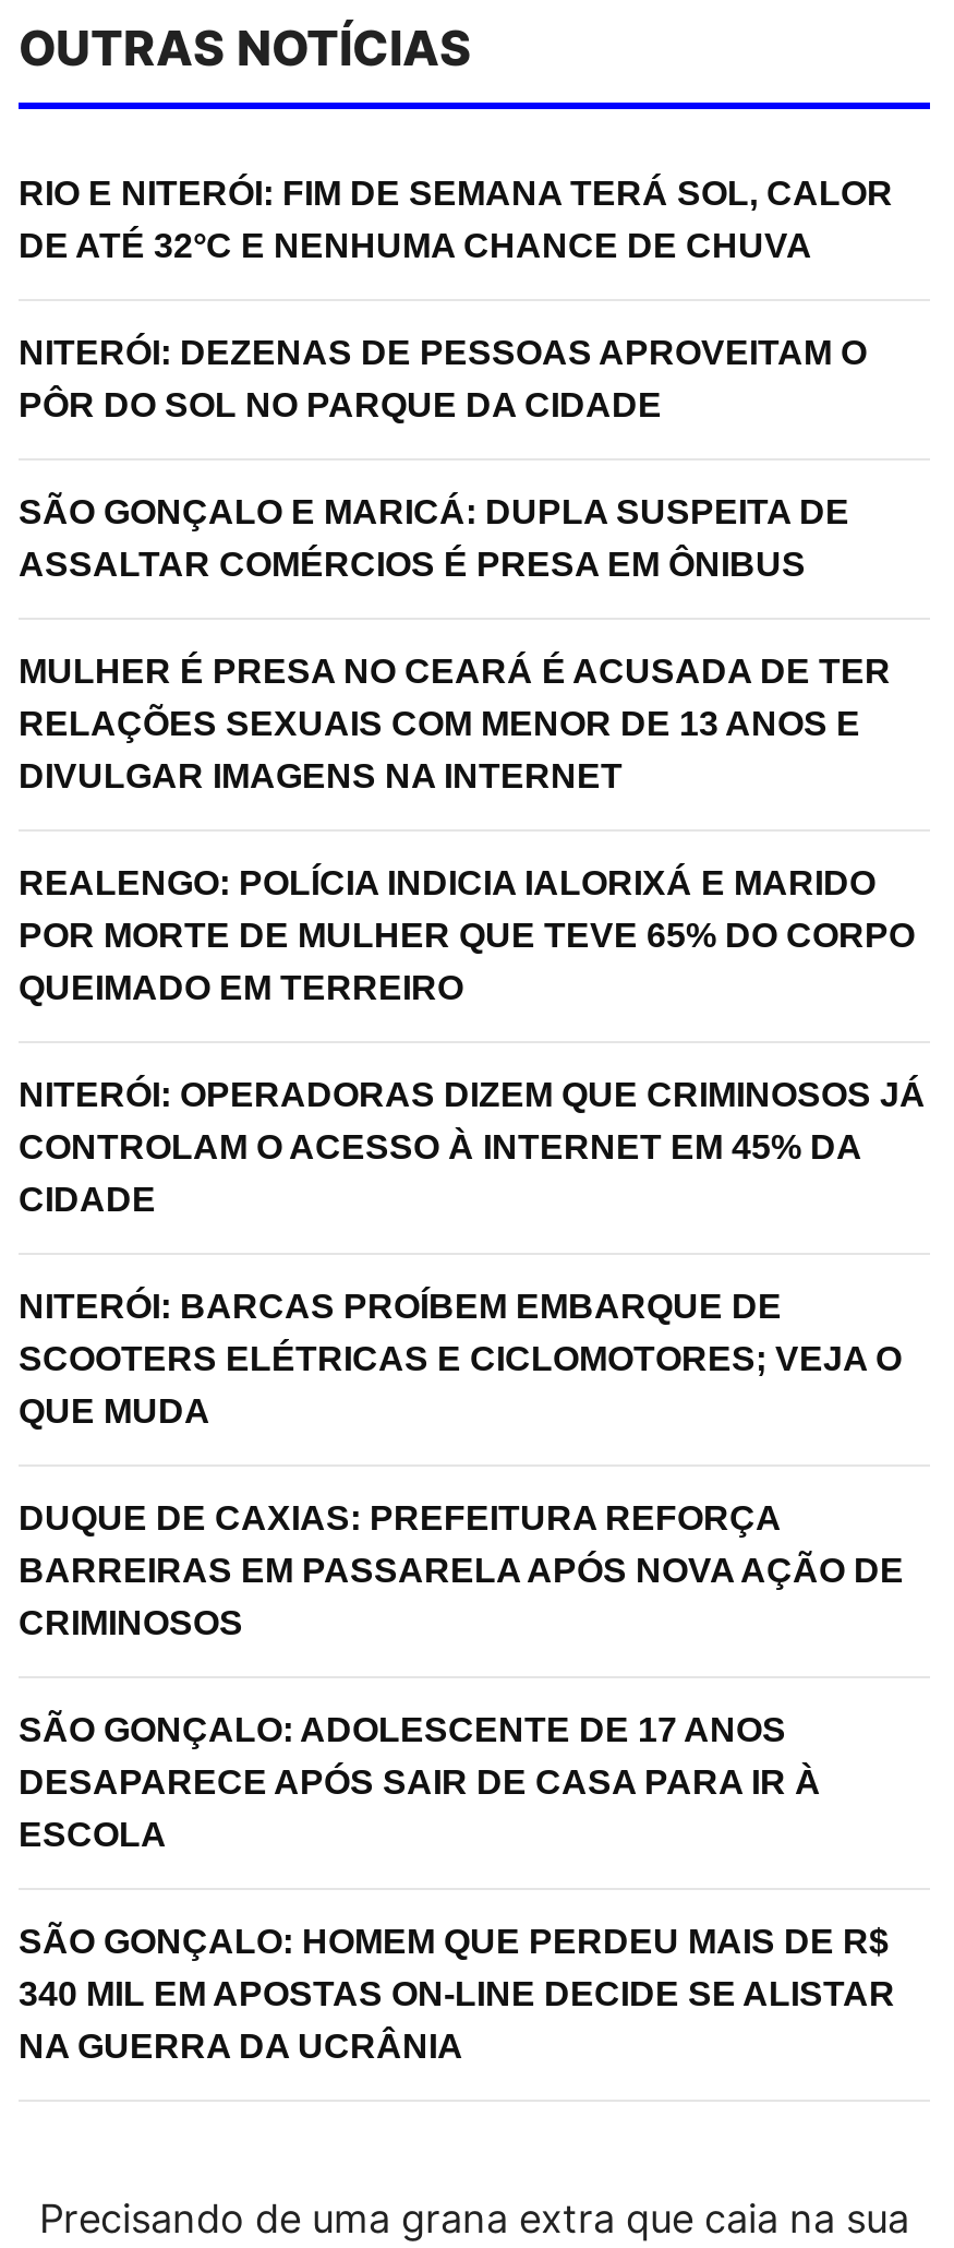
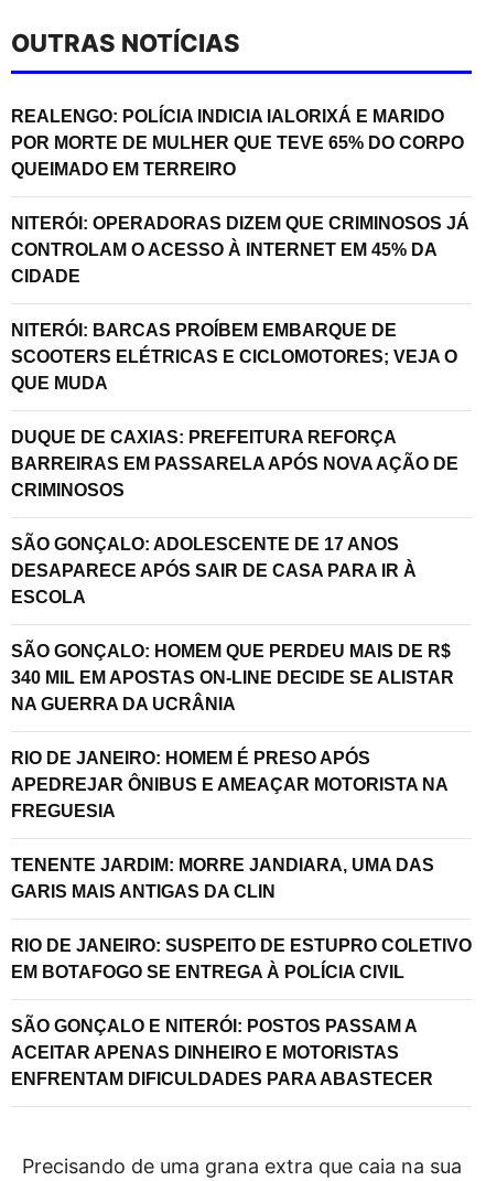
- RIO E NITERÓI: FIM DE SEMANA TERÁ SOL, CALOR
- DE ATÉ 32°C E NENHUMA CHANCE DE CHUVA
- NITERÓI: DEZENAS DE PESSOAS APROVEITAM O
- PÔR DO SOL NO PARQUE DA CIDADE
- SÃO GONÇALO E MARICÁ: DUPLA SUSPEITA DE
- ASSALTAR COMÉRCIOS É PRESA EM ÔNIBUS
- MULHER É PRESA NO CEARÁ É ACUSADA DE TER
- RELAÇÕES SEXUAIS COM MENOR DE 13 ANOS E
- DIVULGAR IMAGENS NA INTERNET

moved up: REALENGO: POLÍCIA INDICIA IALORIXÁ E MARIDO | POR MORTE DE MULHER QUE TEVE 65% DO CORPO | QUEIMADO EM TERREIRO | ... | 340 MIL EM APOSTAS ON-LINE DECIDE SE ALISTAR | NA GUERRA DA UCRÂNIA

+ RIO DE JANEIRO: HOMEM É PRESO APÓS
+ APEDREJAR ÔNIBUS E AMEAÇAR MOTORISTA NA
+ FREGUESIA
+ TENENTE JARDIM: MORRE JANDIARA, UMA DAS
+ GARIS MAIS ANTIGAS DA CLIN
+ RIO DE JANEIRO: SUSPEITO DE ESTUPRO COLETIVO
+ EM BOTAFOGO SE ENTREGA À POLÍCIA CIVIL
+ SÃO GONÇALO E NITERÓI: POSTOS PASSAM A
+ ACEITAR APENAS DINHEIRO E MOTORISTAS
+ ENFRENTAM DIFICULDADES PARA ABASTECER
